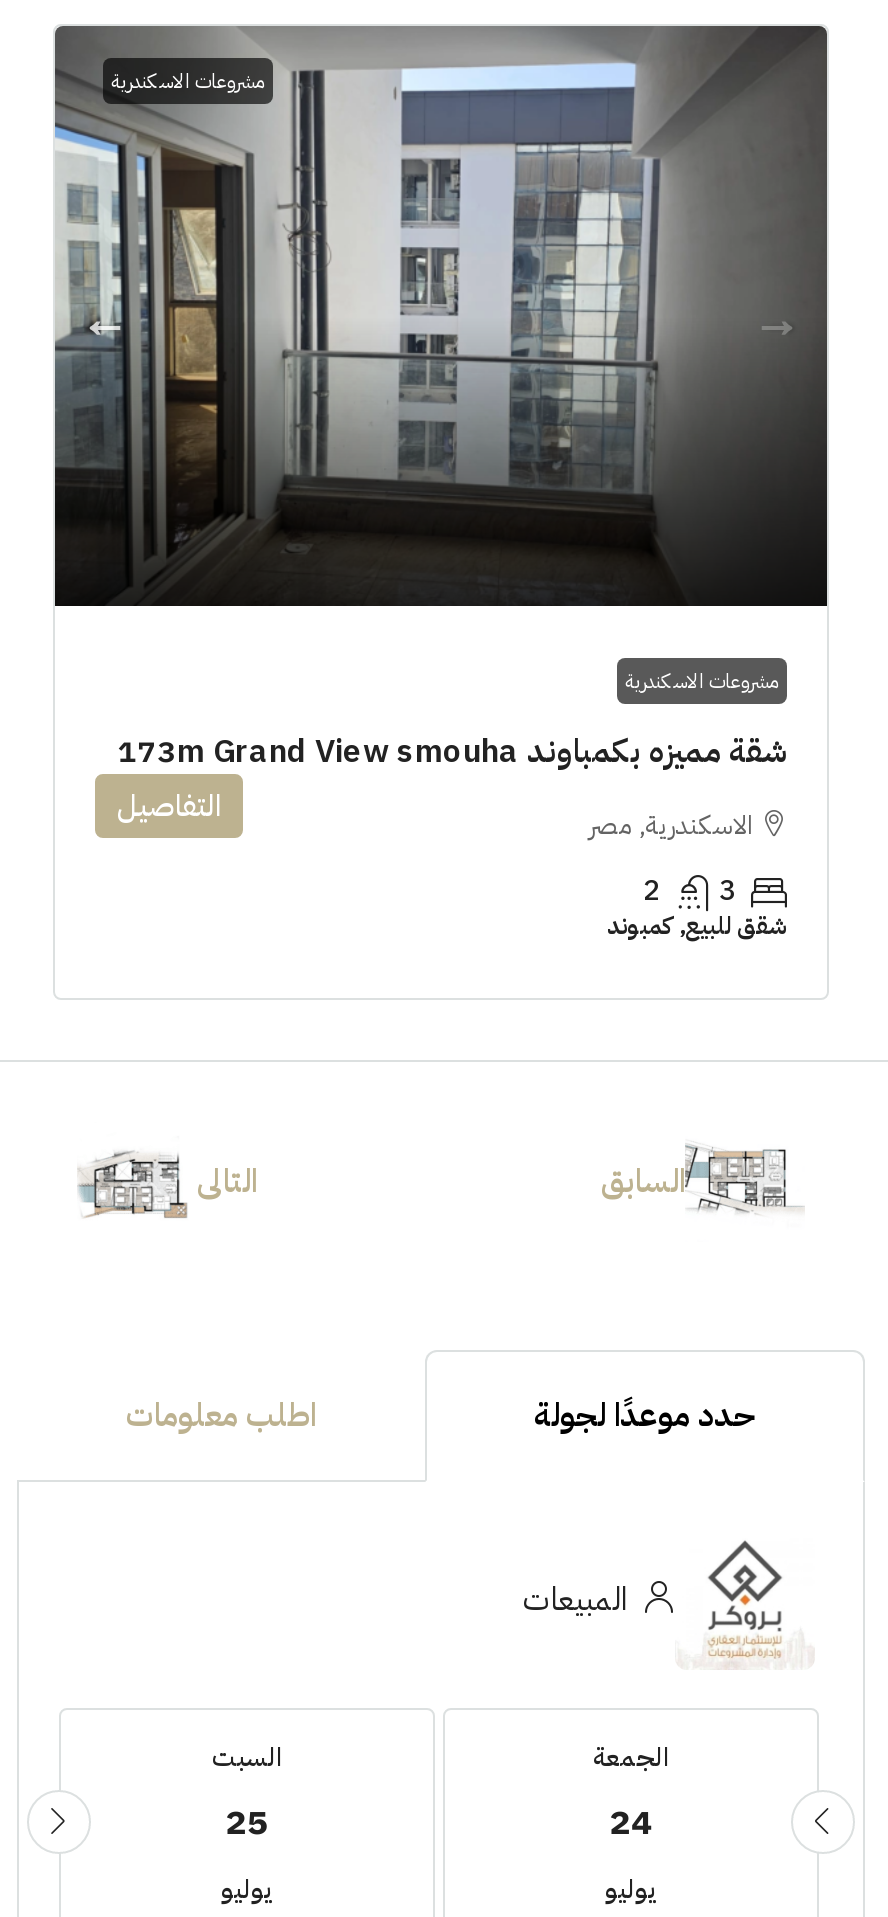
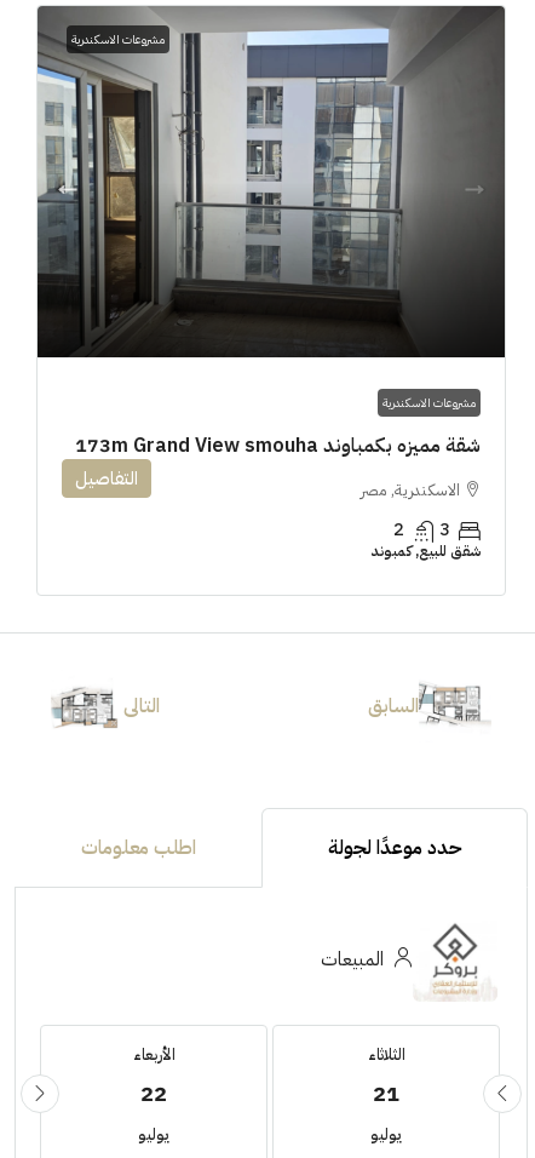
- السبت
- 25
+ الأربعاء
+ 22

- الجمعة
- 24
+ الثلاثاء
+ 21
